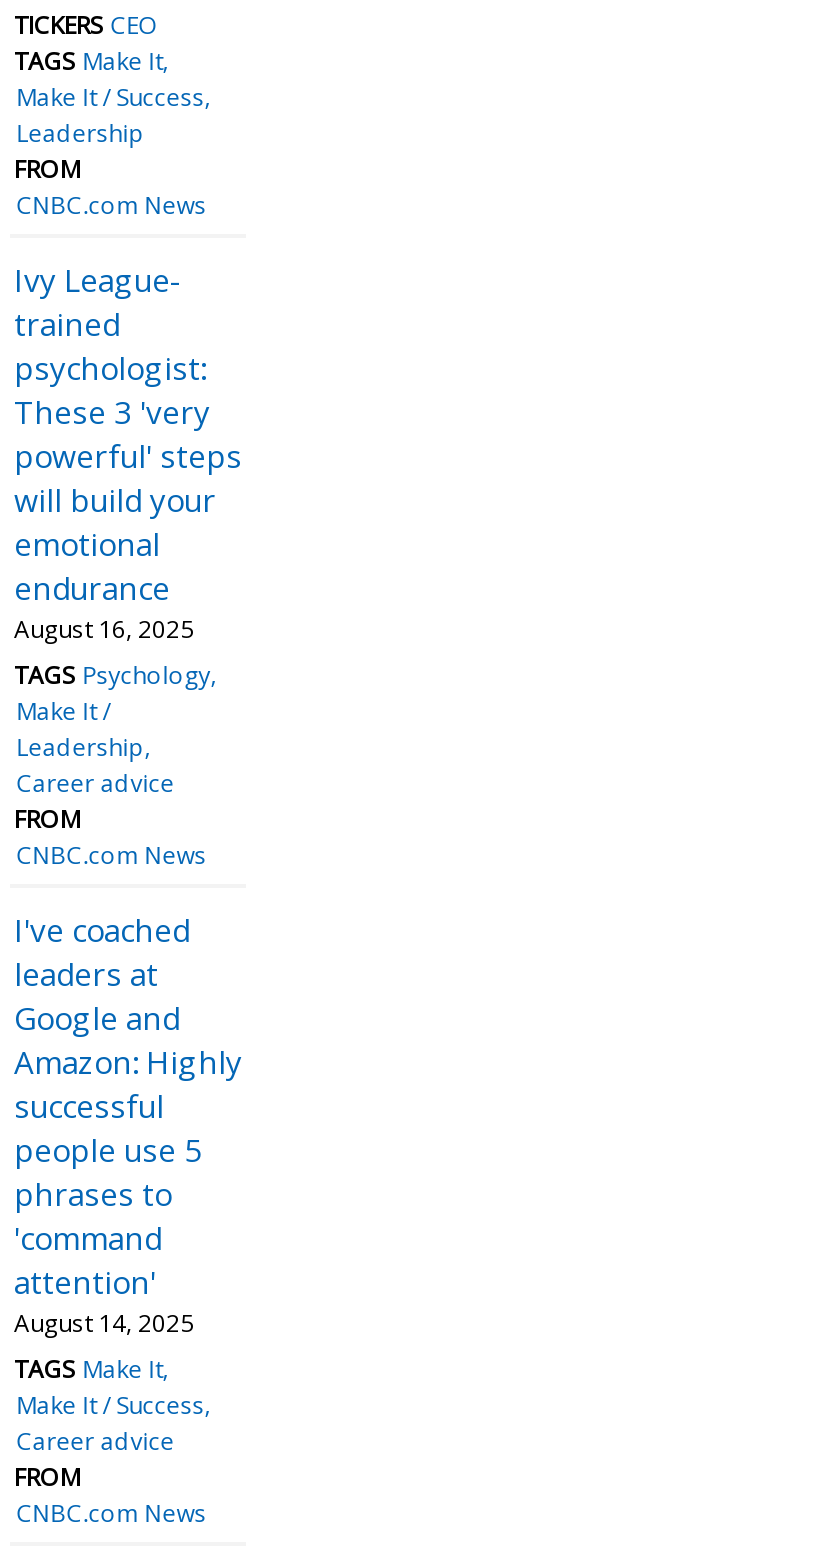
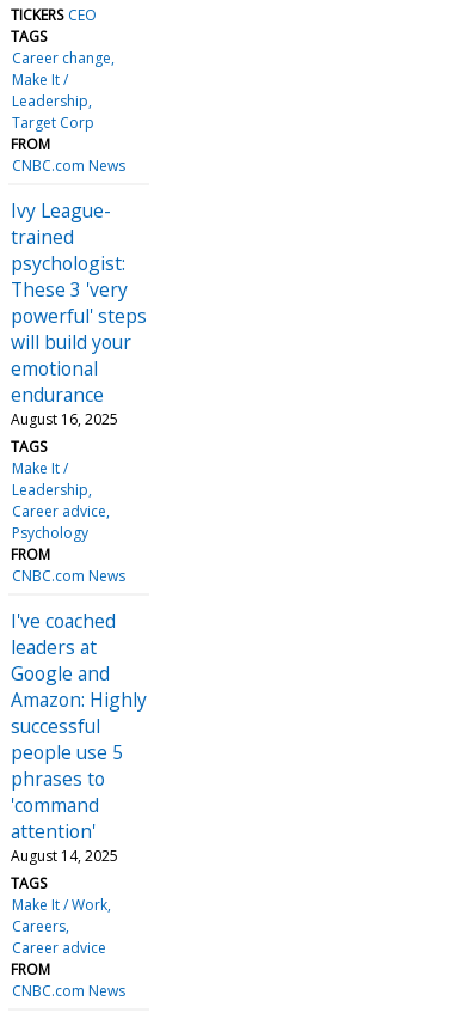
- TAGS Make It
- Make It / Success
+ TAGS
+ Career change
+ Make It /

+ Target Corp

- TAGS Psychology
+ TAGS

+ Psychology

- TAGS Make It
- Make It / Success
+ TAGS
+ Make It / Work
+ Careers
